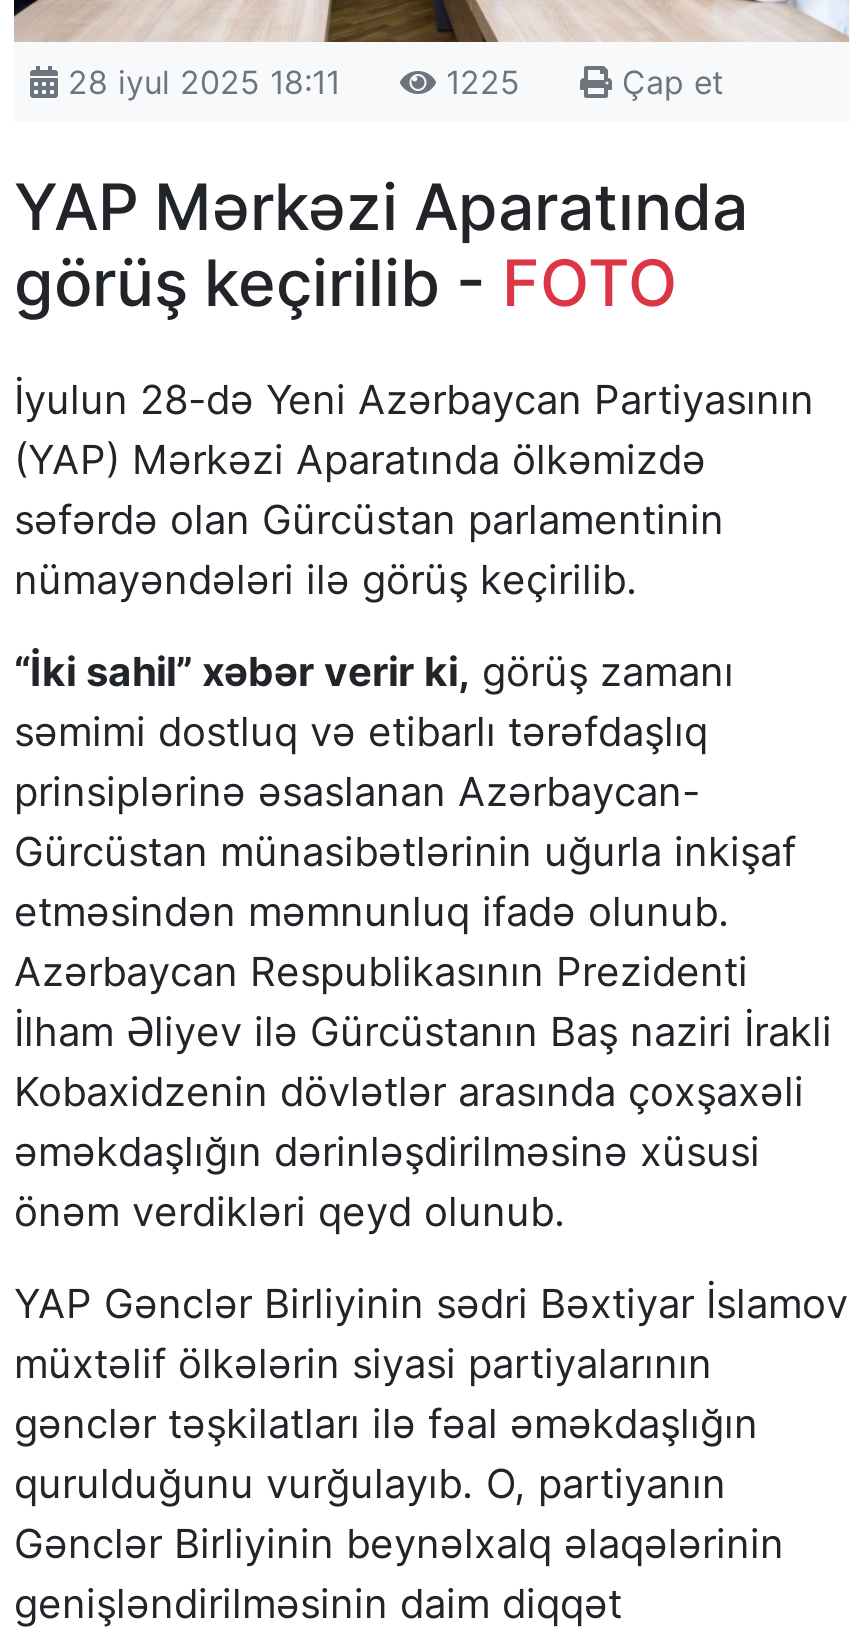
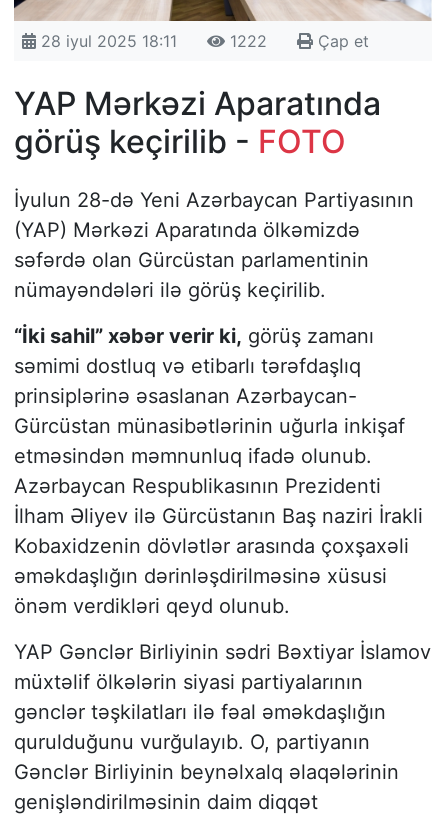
- 1225
+ 1222
